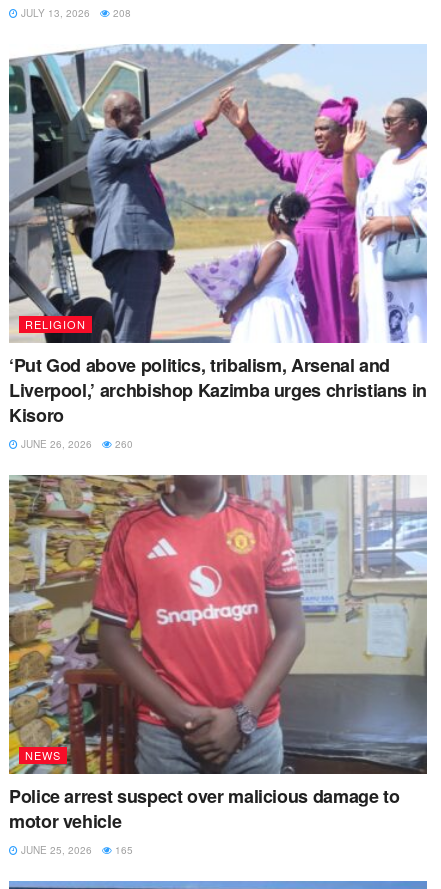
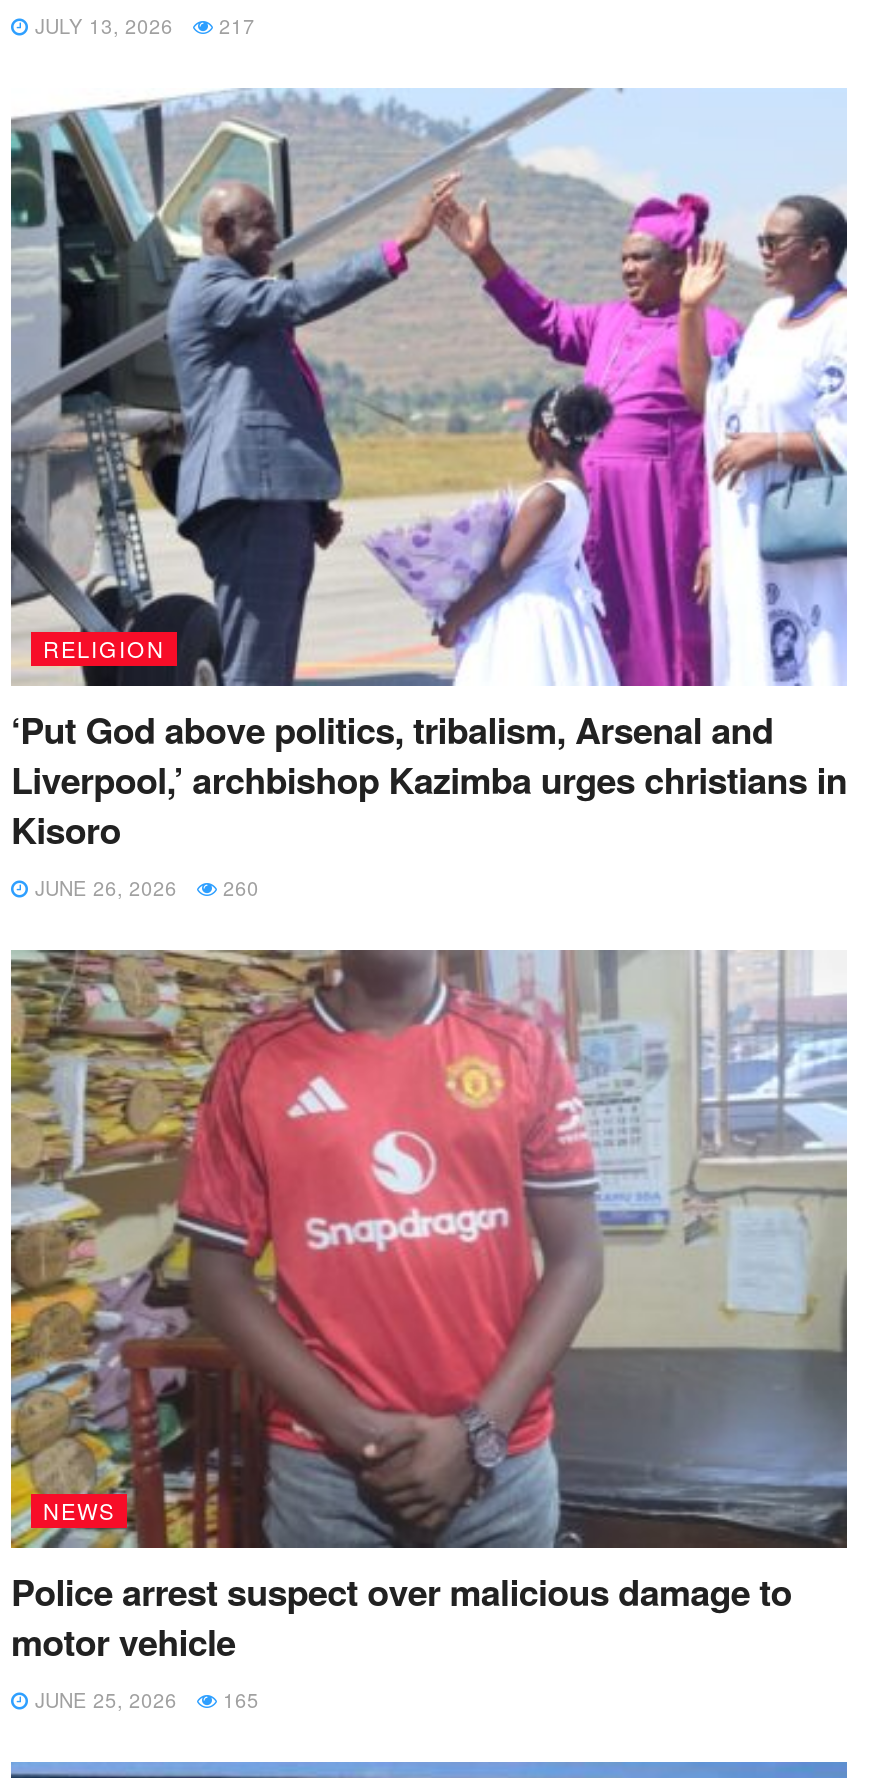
- JULY 13, 2026 208
+ JULY 13, 2026 217
